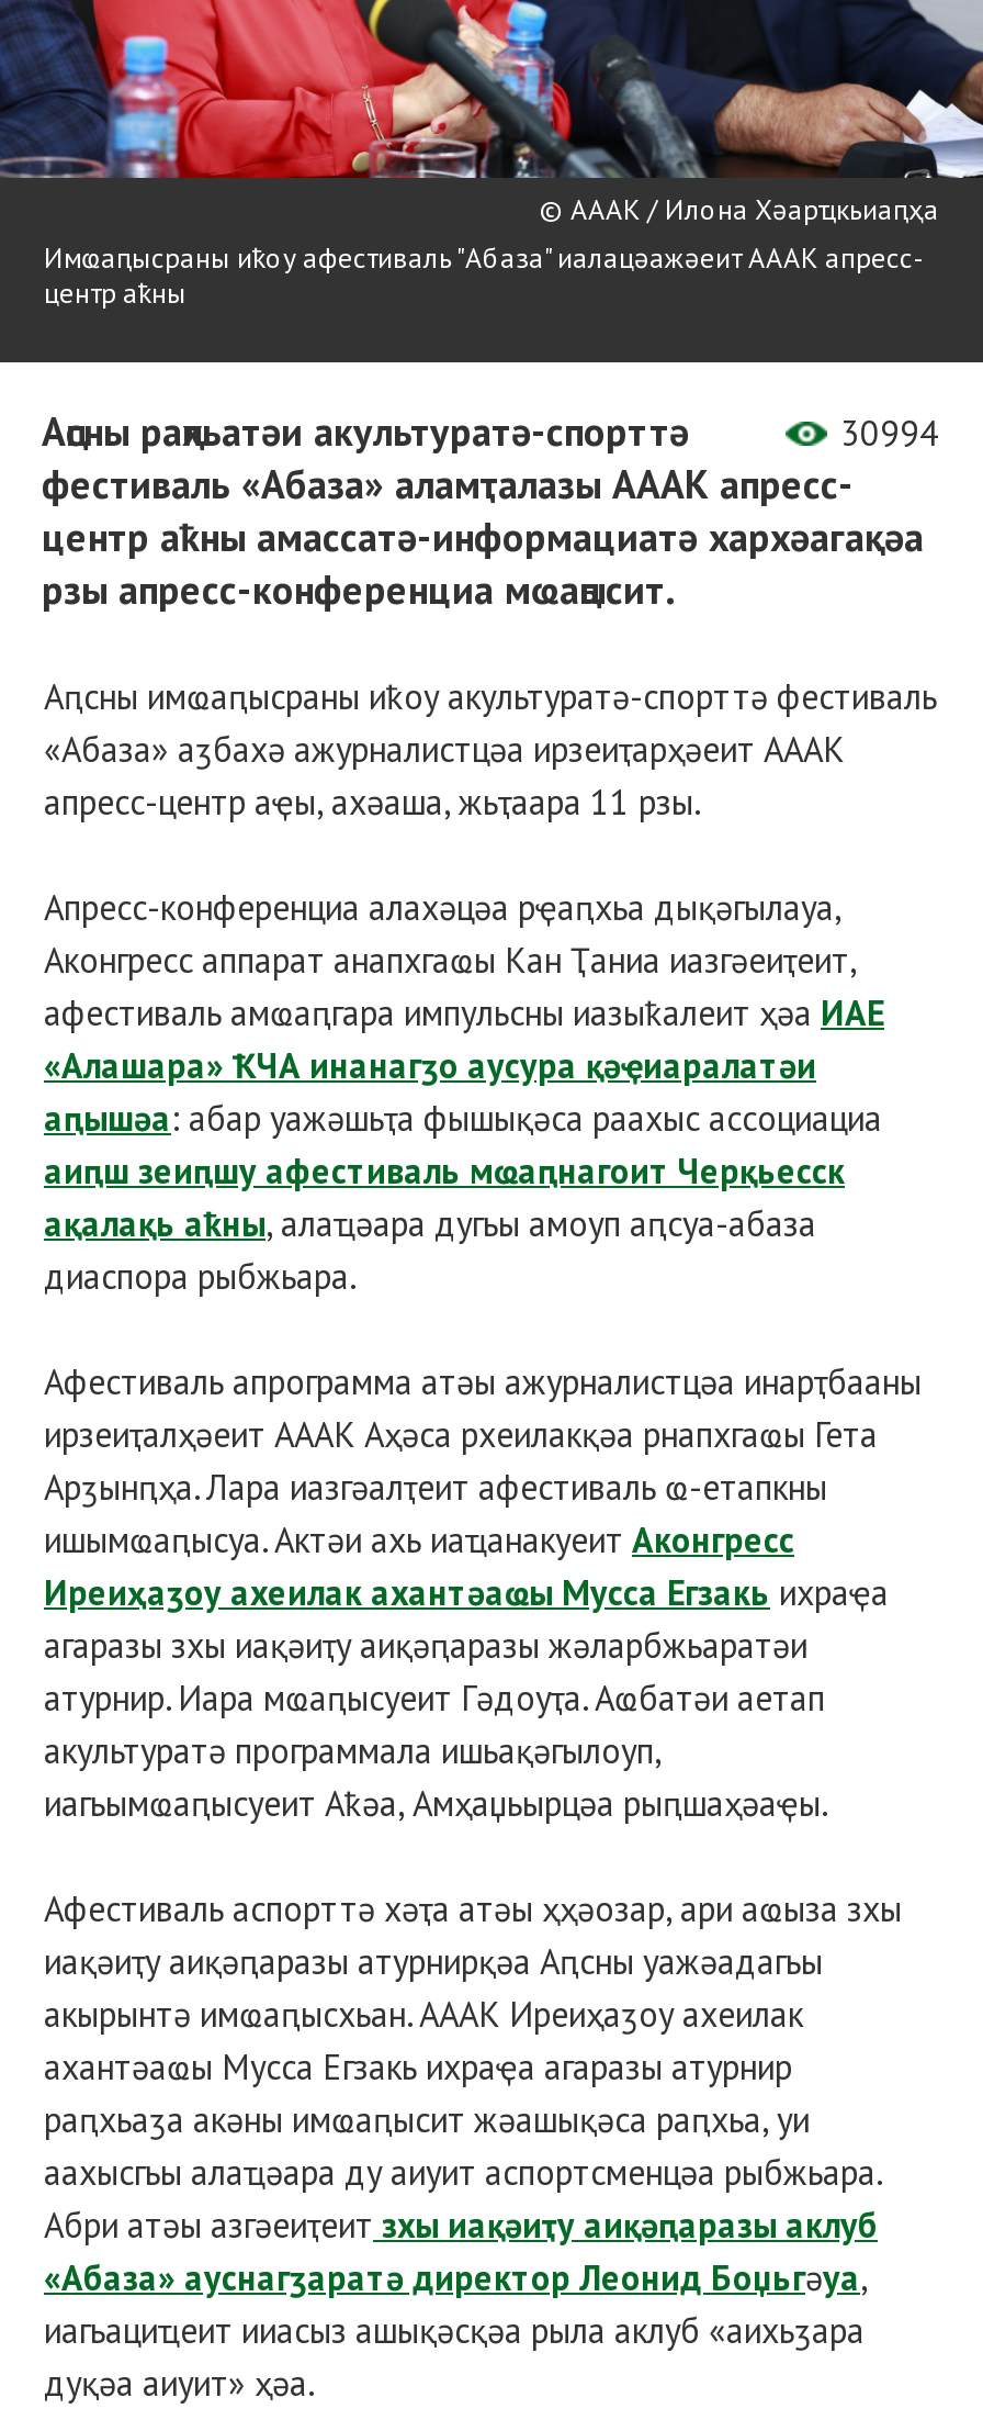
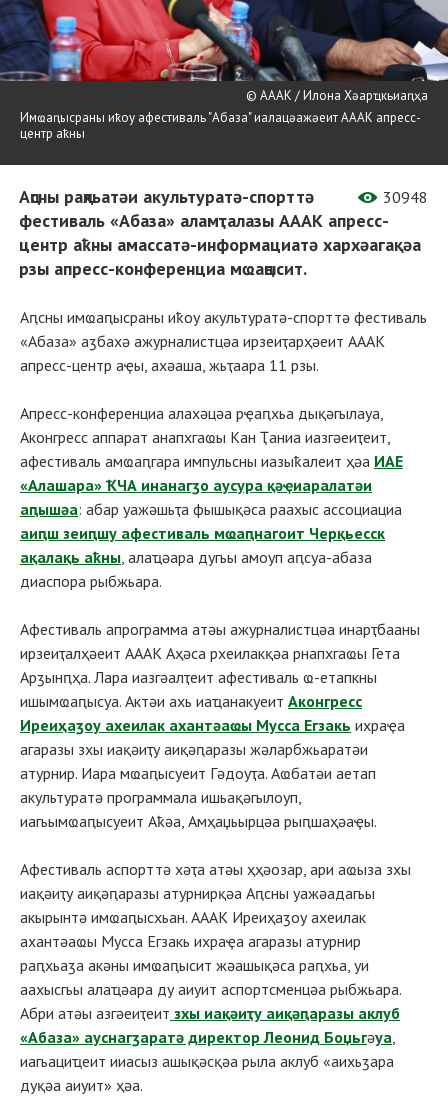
- 30994
+ 30948
